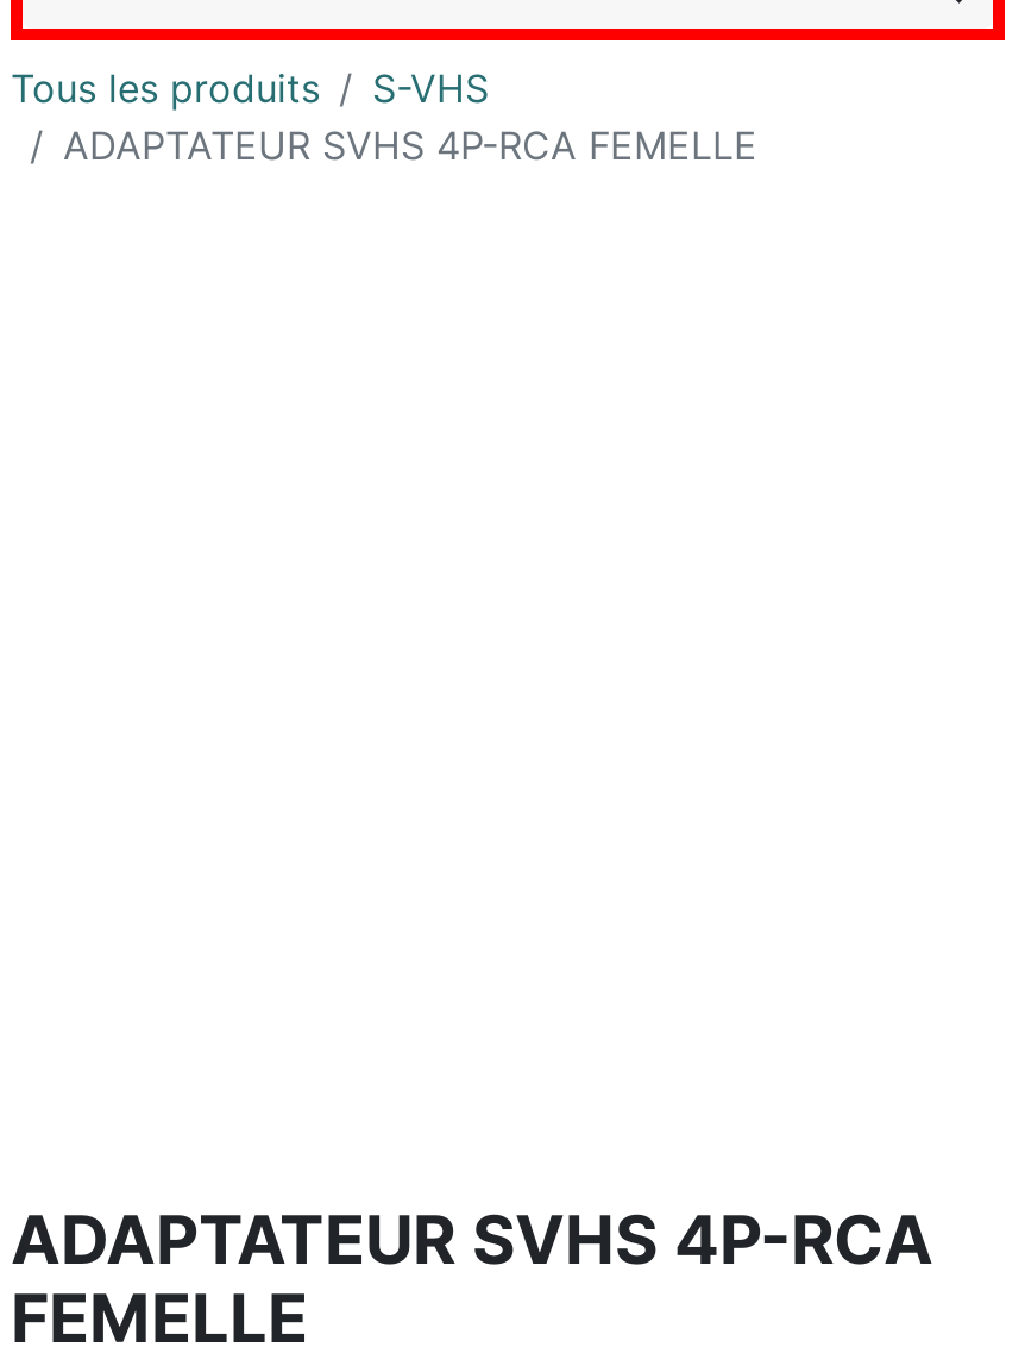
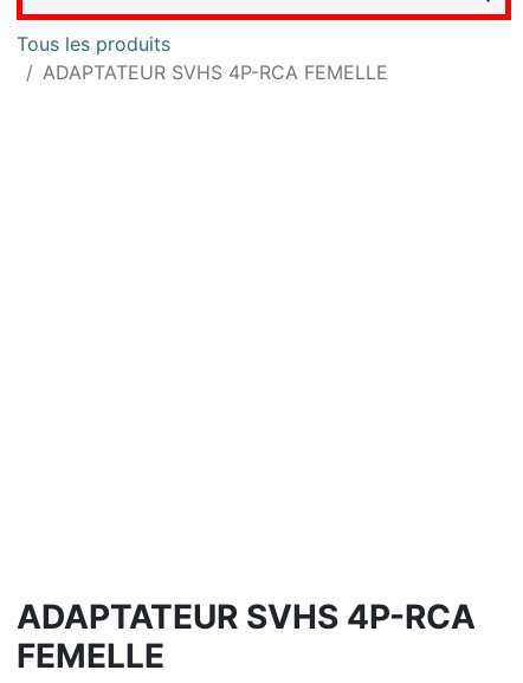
- S-VHS
